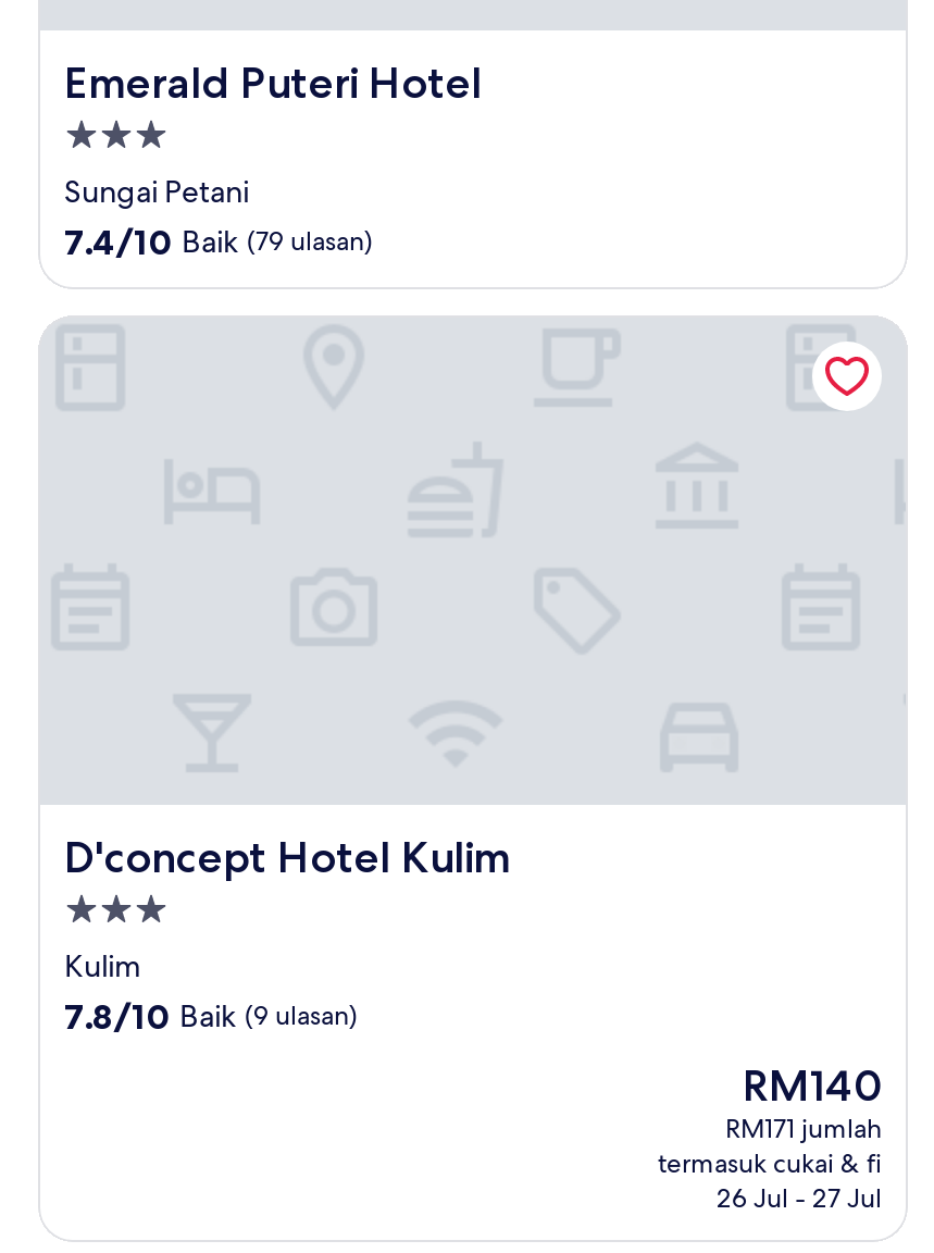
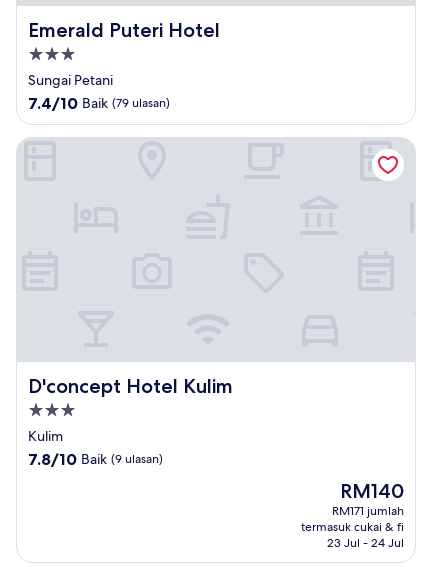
- 26 Jul - 27 Jul
+ 23 Jul - 24 Jul
